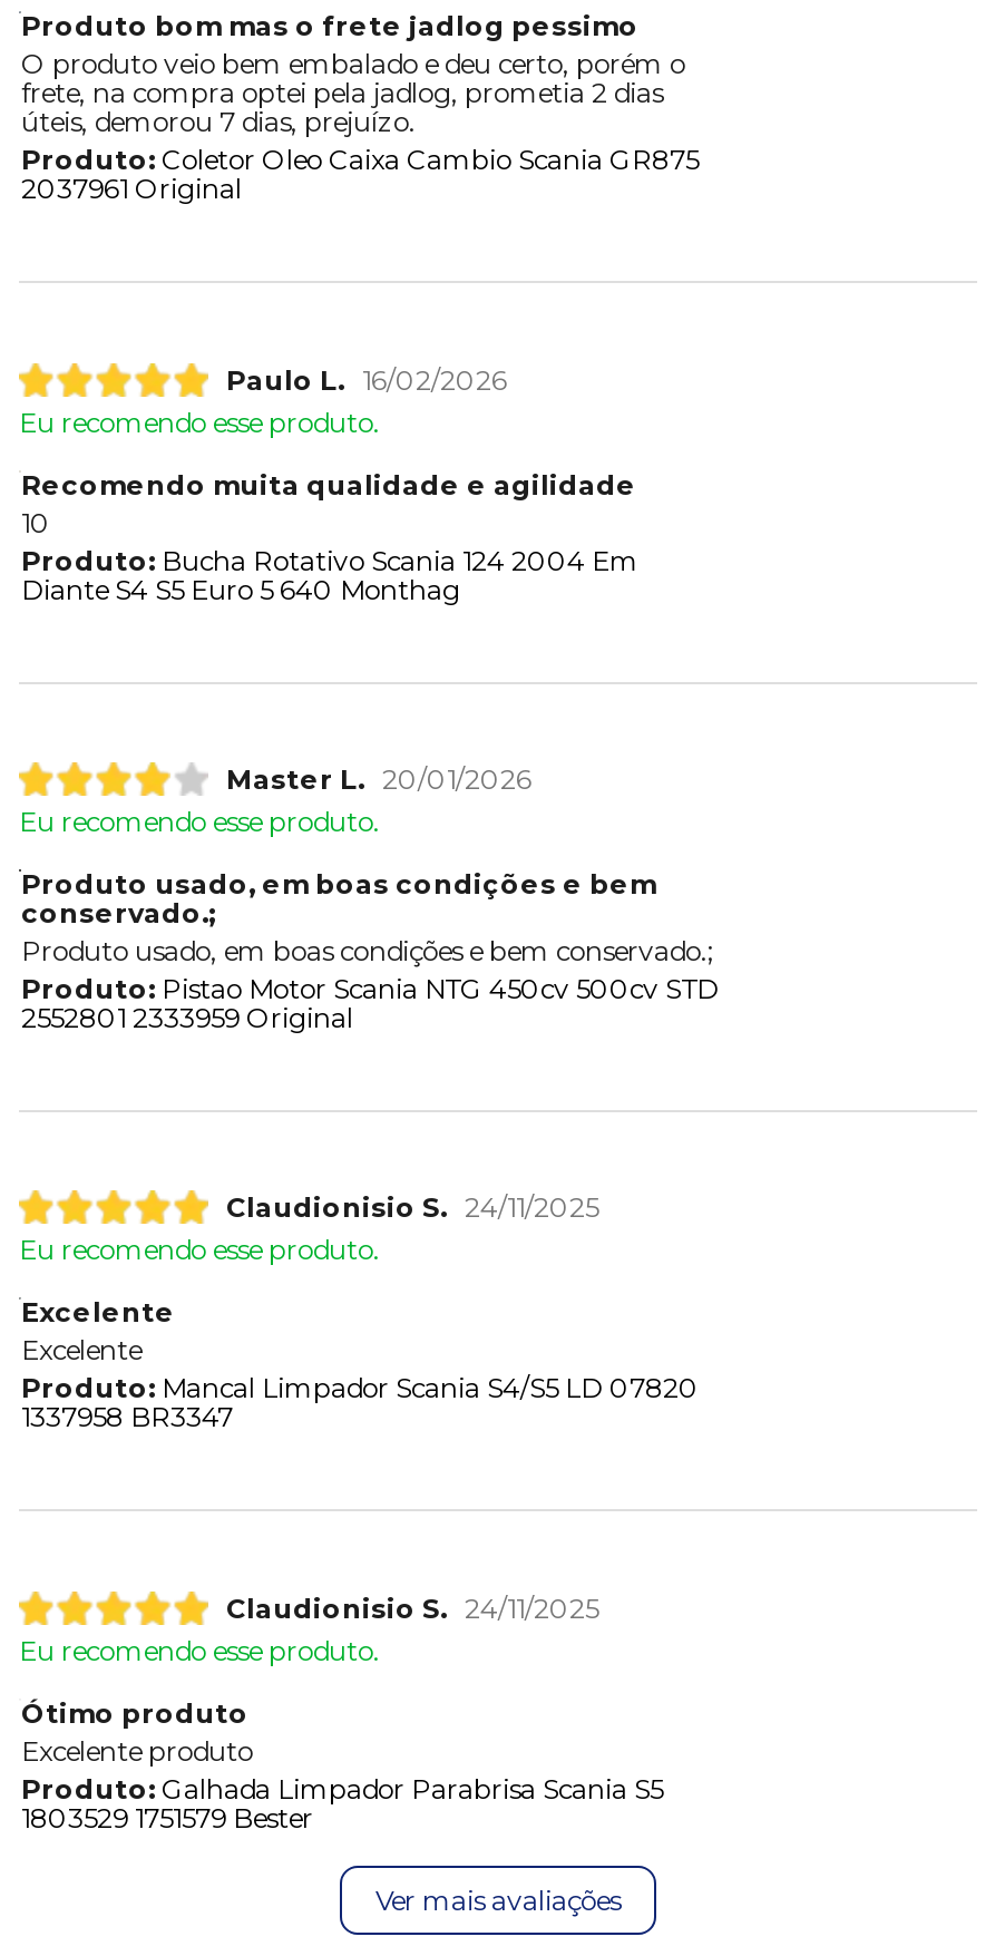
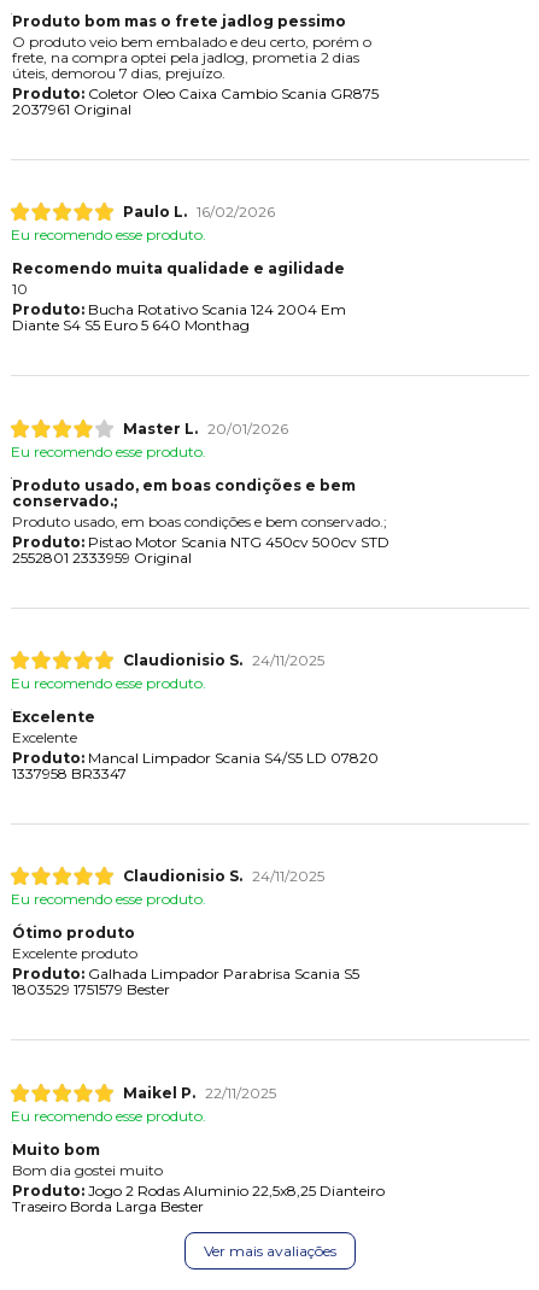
+ Maikel P. 22/11/2025
+ Eu recomendo esse produto.
+ Muito bom
+ Bom dia gostei muito
+ Produto: Jogo 2 Rodas Aluminio 22,5x8,25 Dianteiro
+ Traseiro Borda Larga Bester
